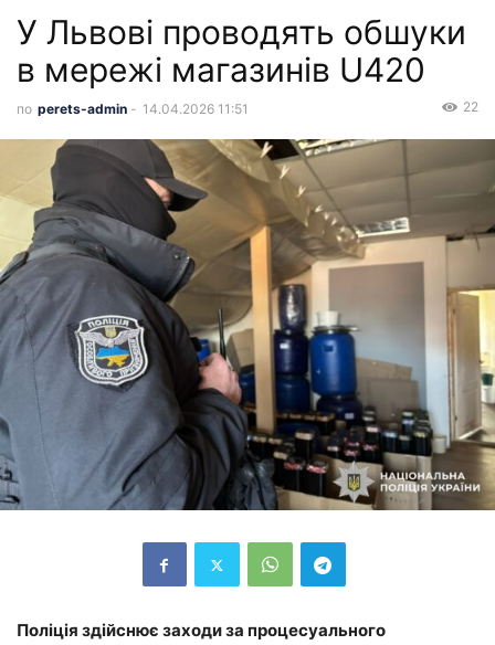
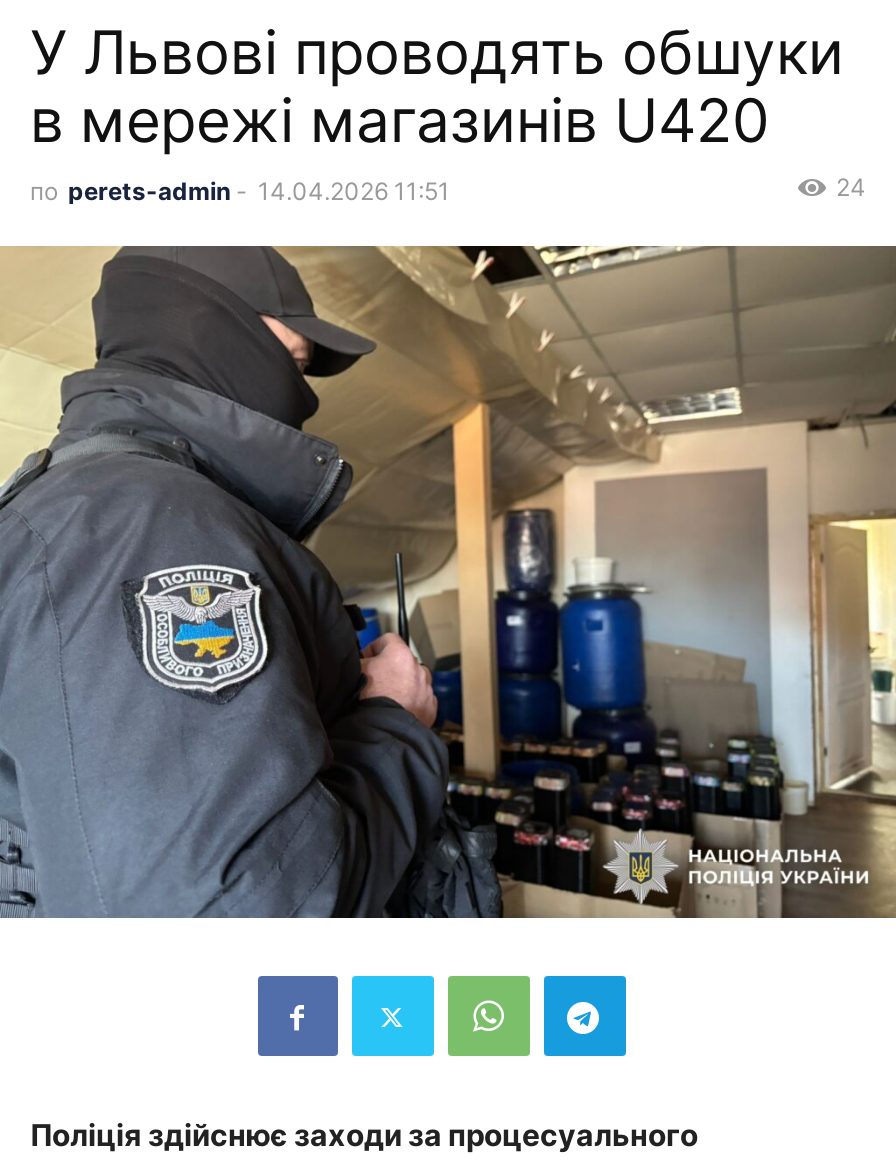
- 22
+ 24
